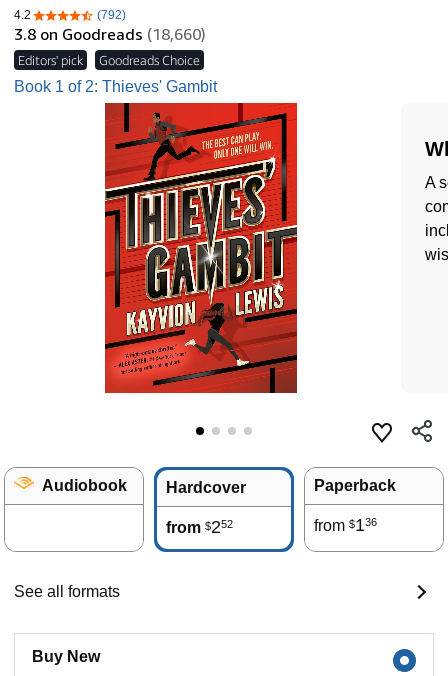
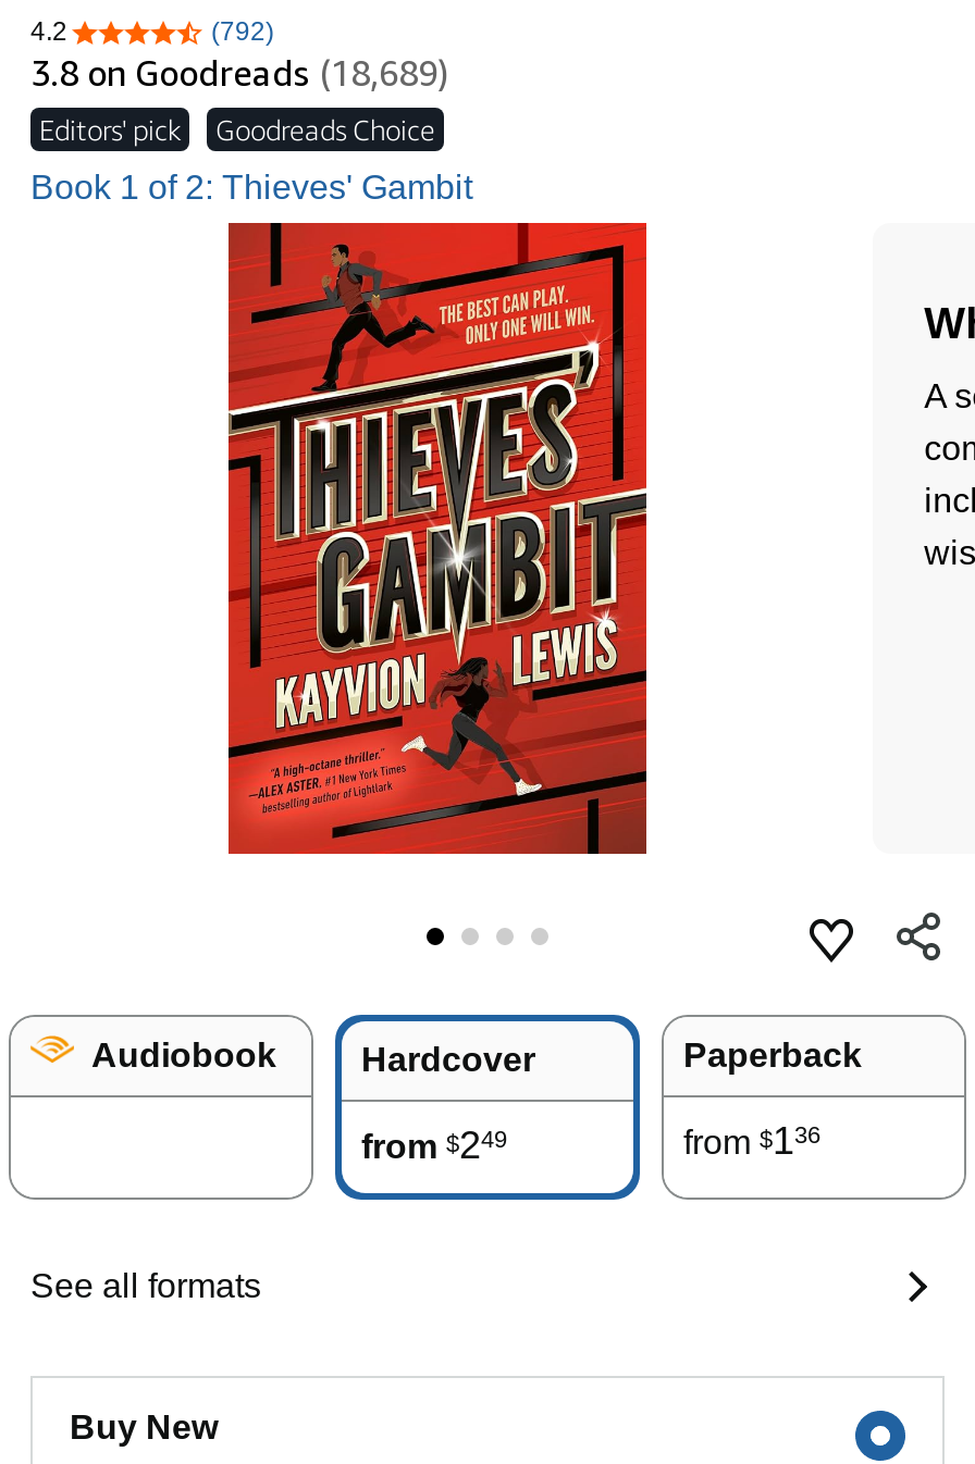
- 3.8 on Goodreads (18,660)
+ 3.8 on Goodreads (18,689)

- from $252
+ from $249
